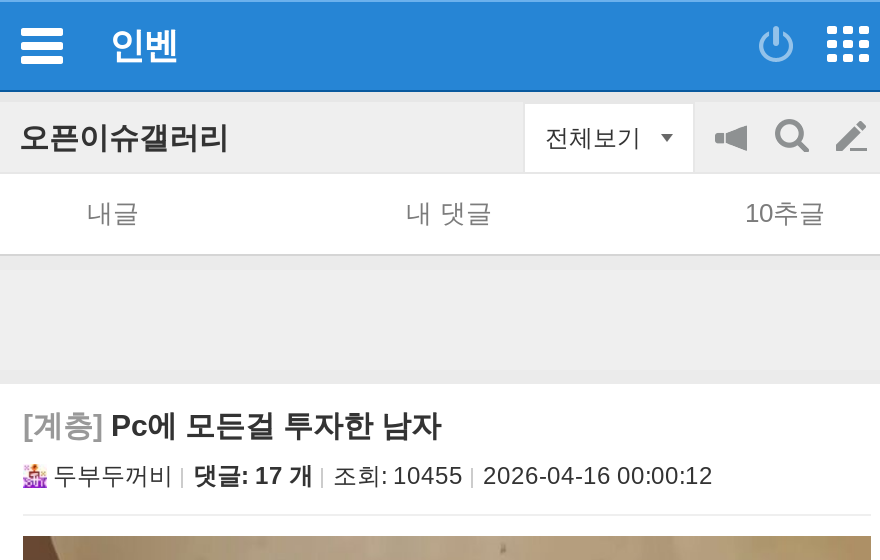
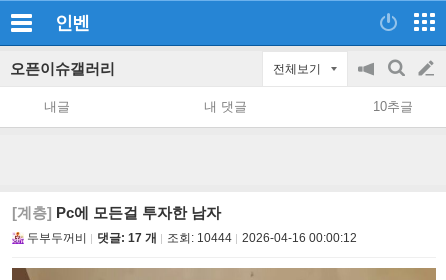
- 두부두꺼비 댓글: 17 개 조회: 10455 2026-04-16 00:00:12
+ 두부두꺼비 댓글: 17 개 조회: 10444 2026-04-16 00:00:12
